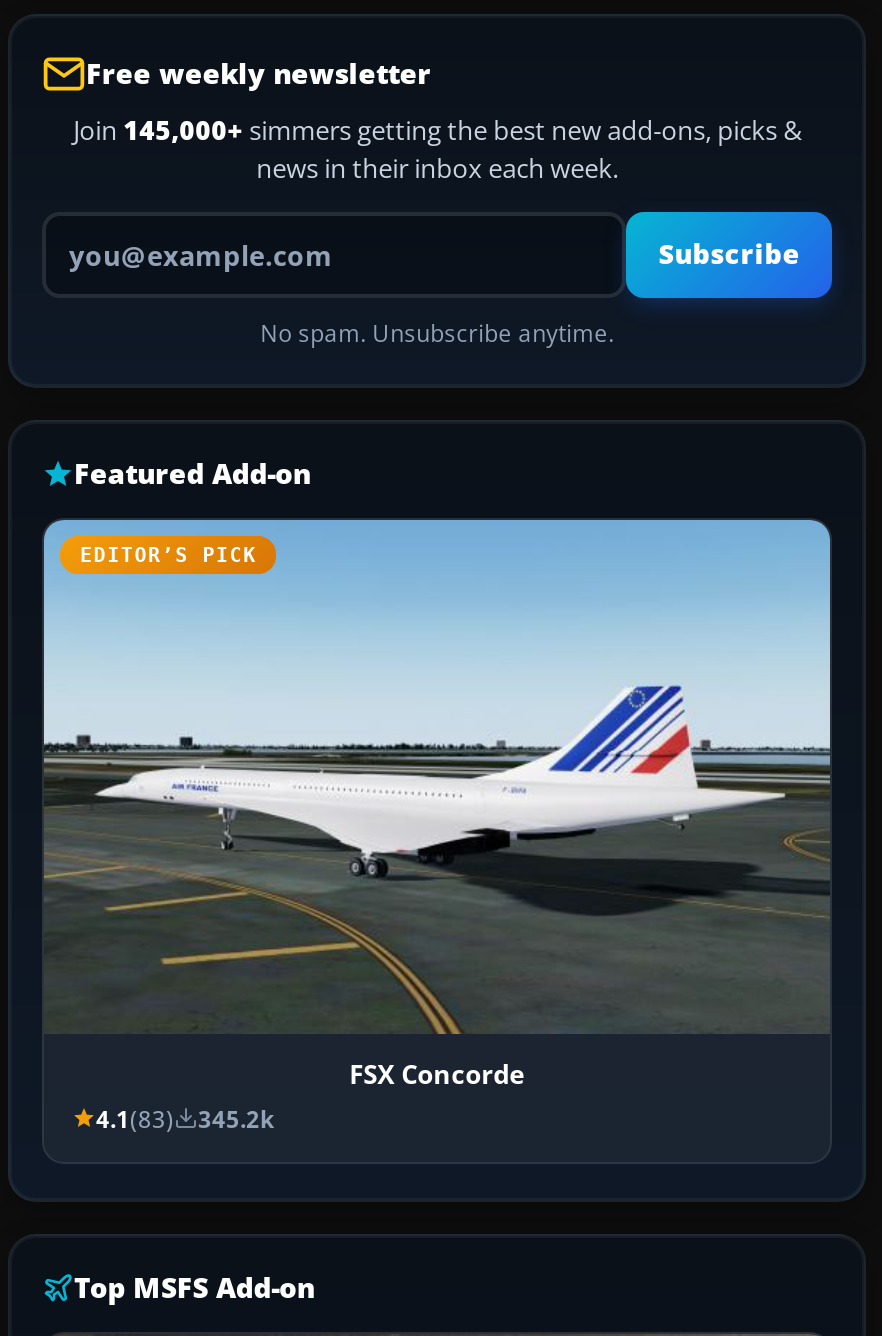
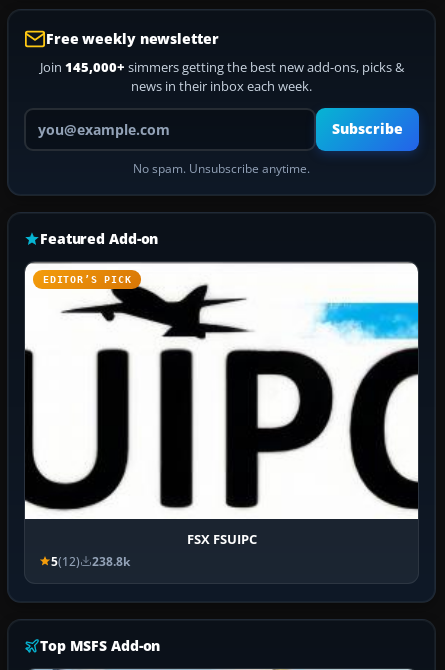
- [image]
- FSX Concorde
- 4.1(83)
- 345.2k
+ [image]
+ FSX FSUIPC
+ 5(12)
+ 238.8k
